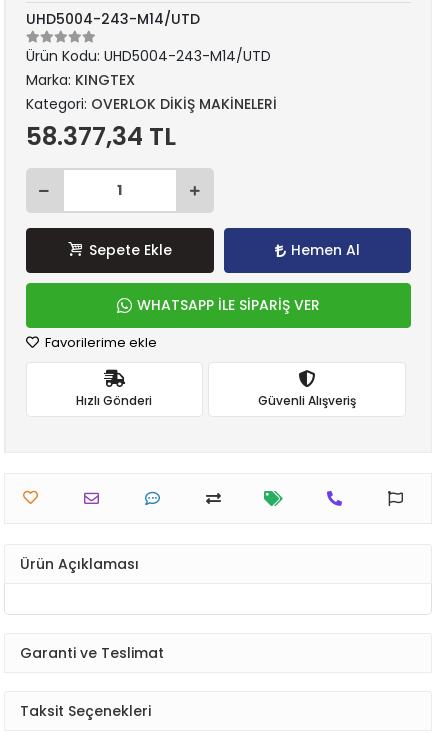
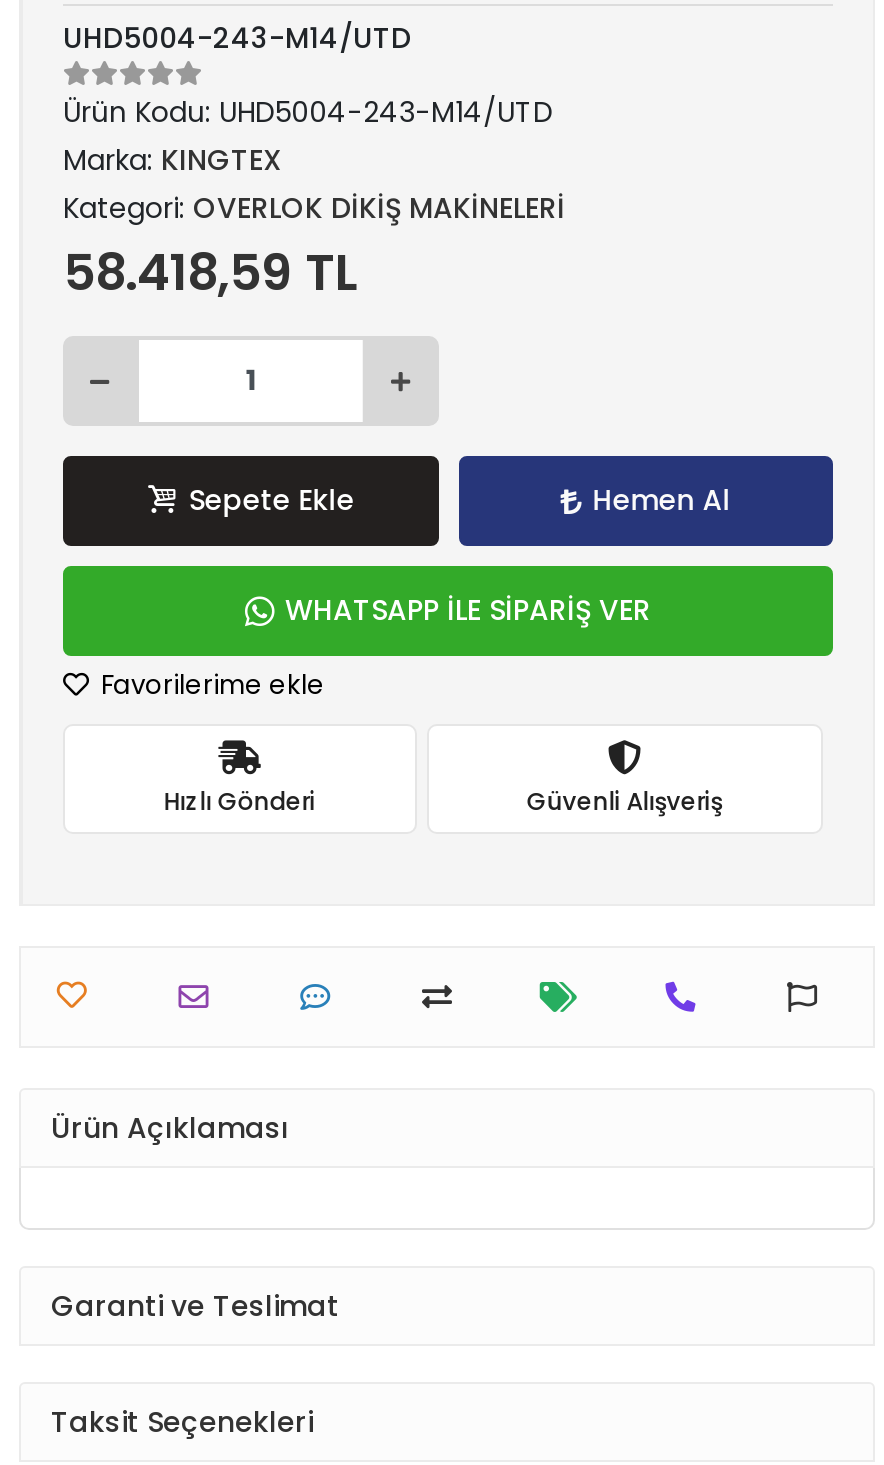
- 58.377,34 TL
+ 58.418,59 TL
